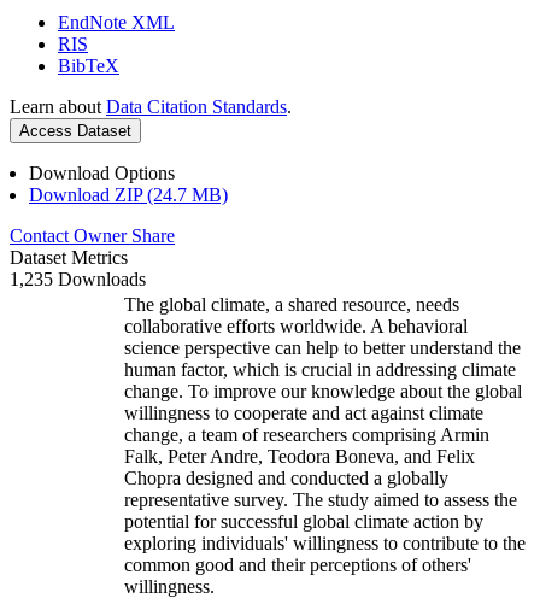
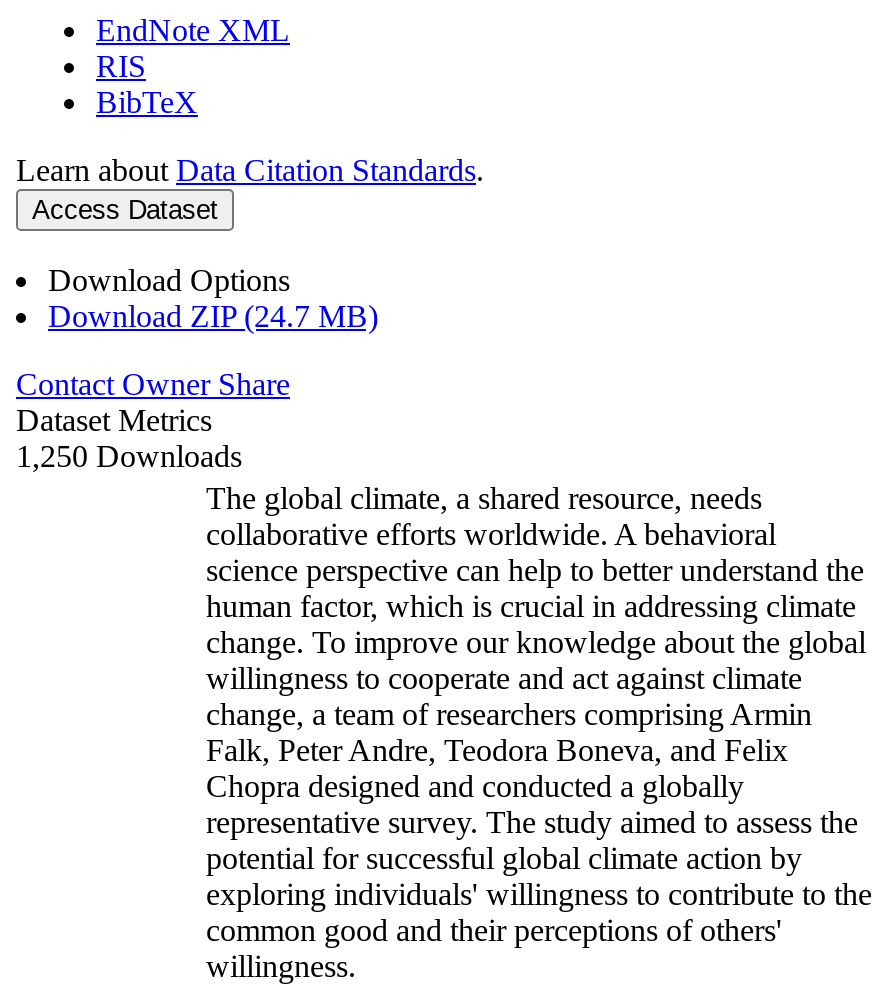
- 1,235 Downloads
+ 1,250 Downloads
